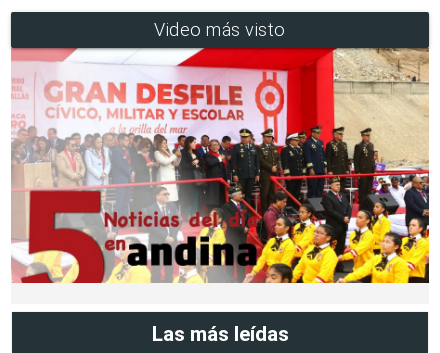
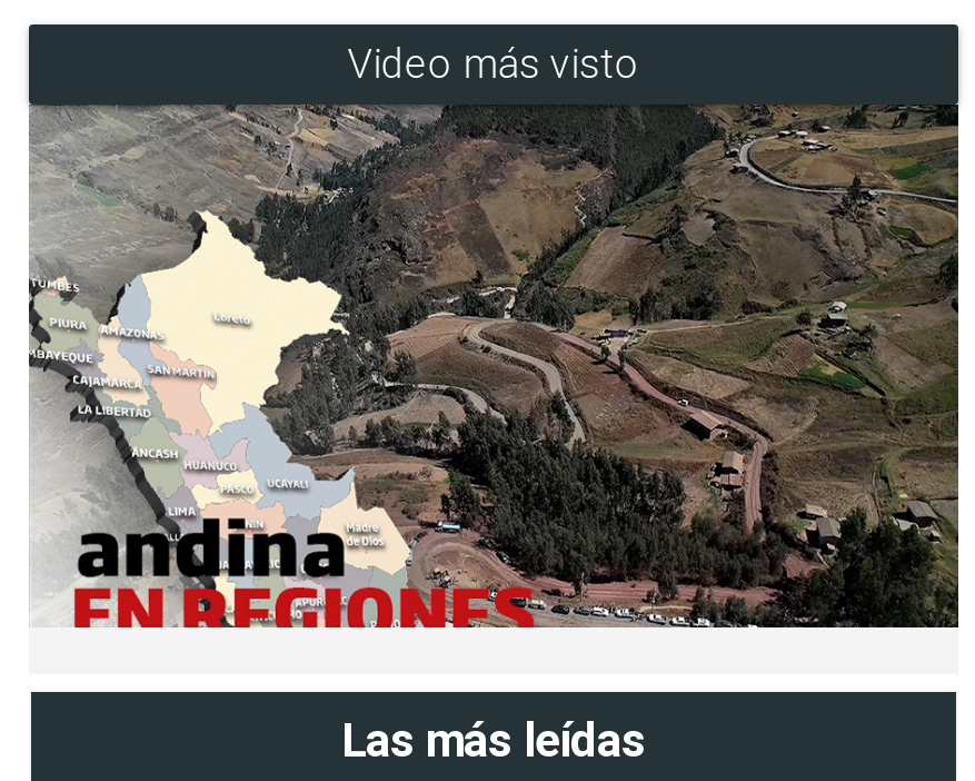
- [image]
+ [image]
